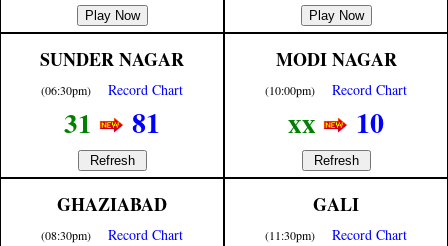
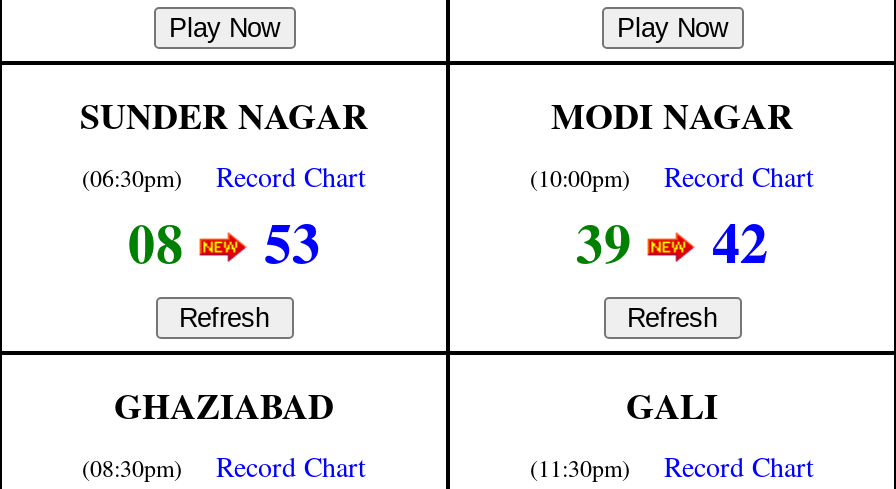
- 31
+ 08

- 81
+ 53

- xx
- 10
+ 39
+ 42
